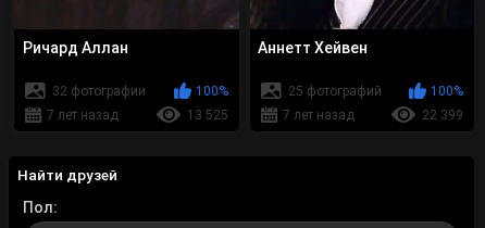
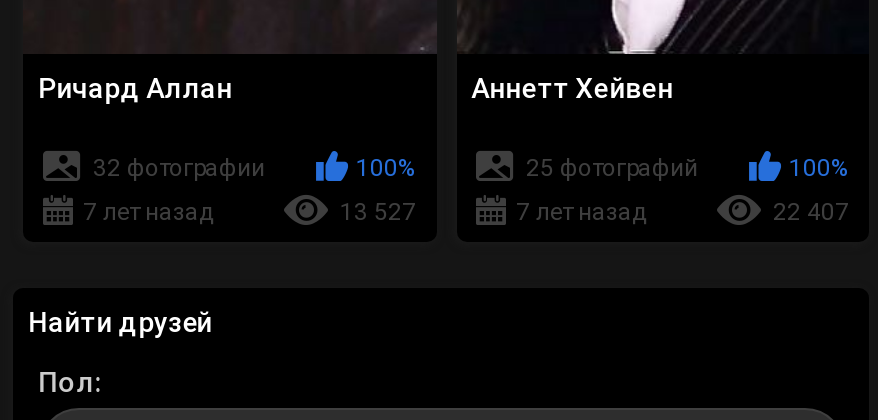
- 13 525
+ 13 527

- 22 399
+ 22 407
